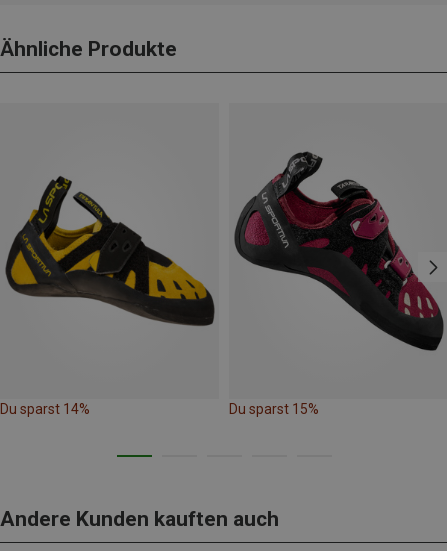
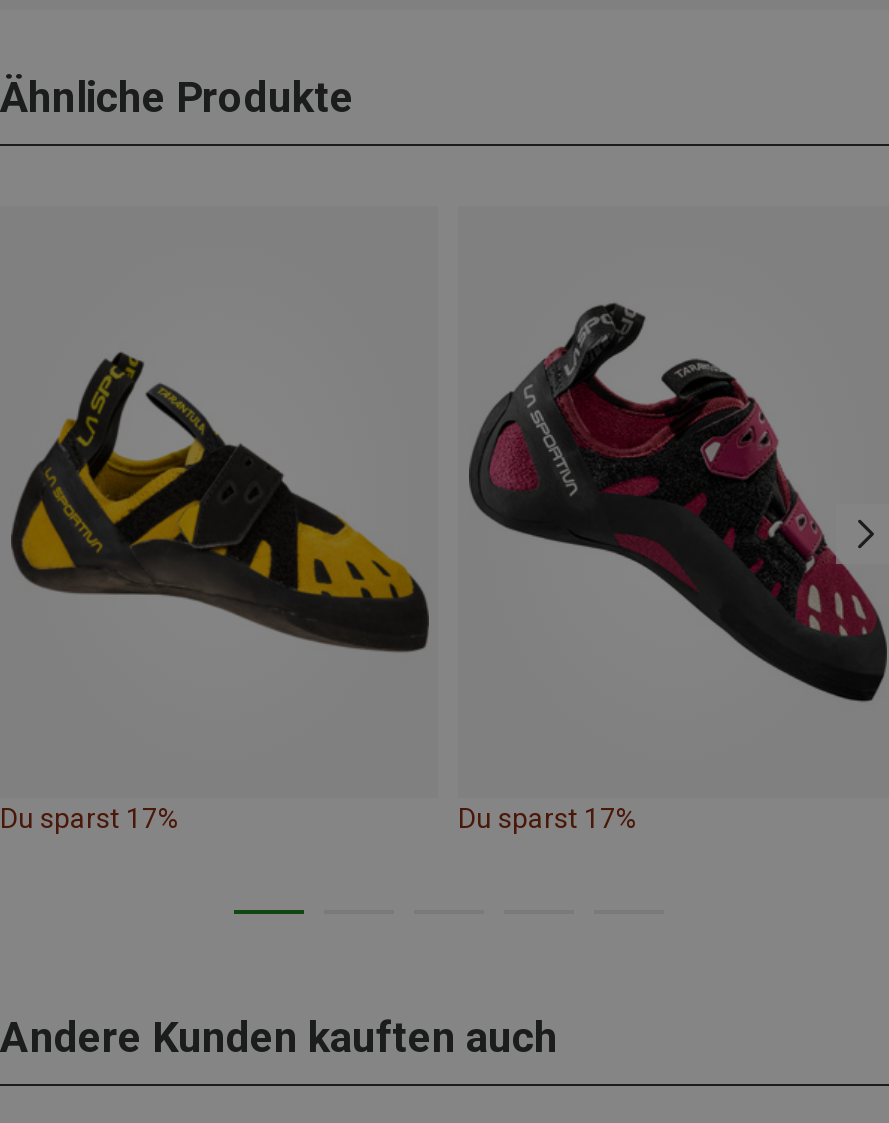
- Du sparst 14%
+ Du sparst 17%

- Du sparst 15%
+ Du sparst 17%
